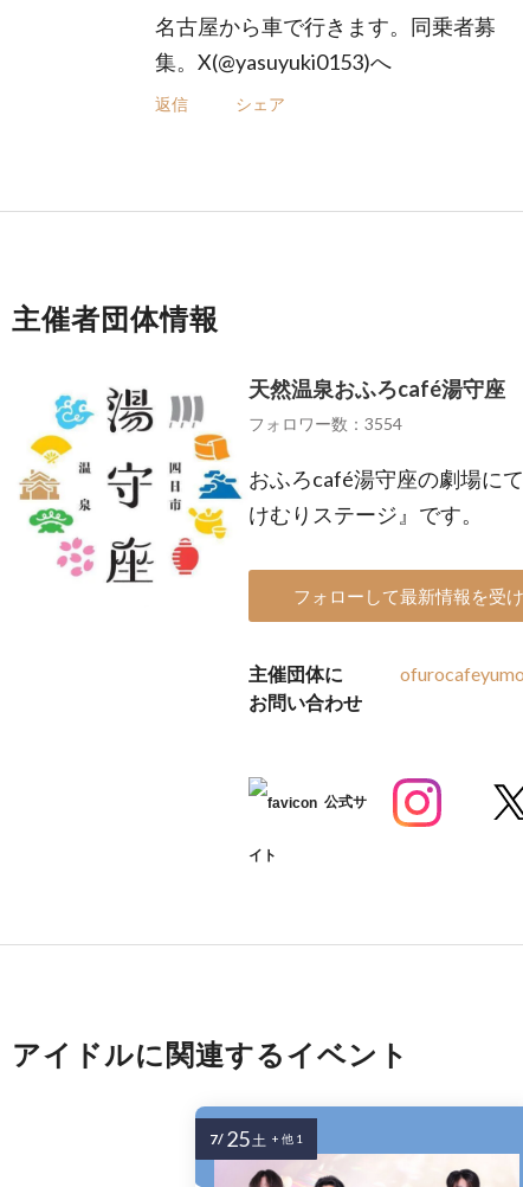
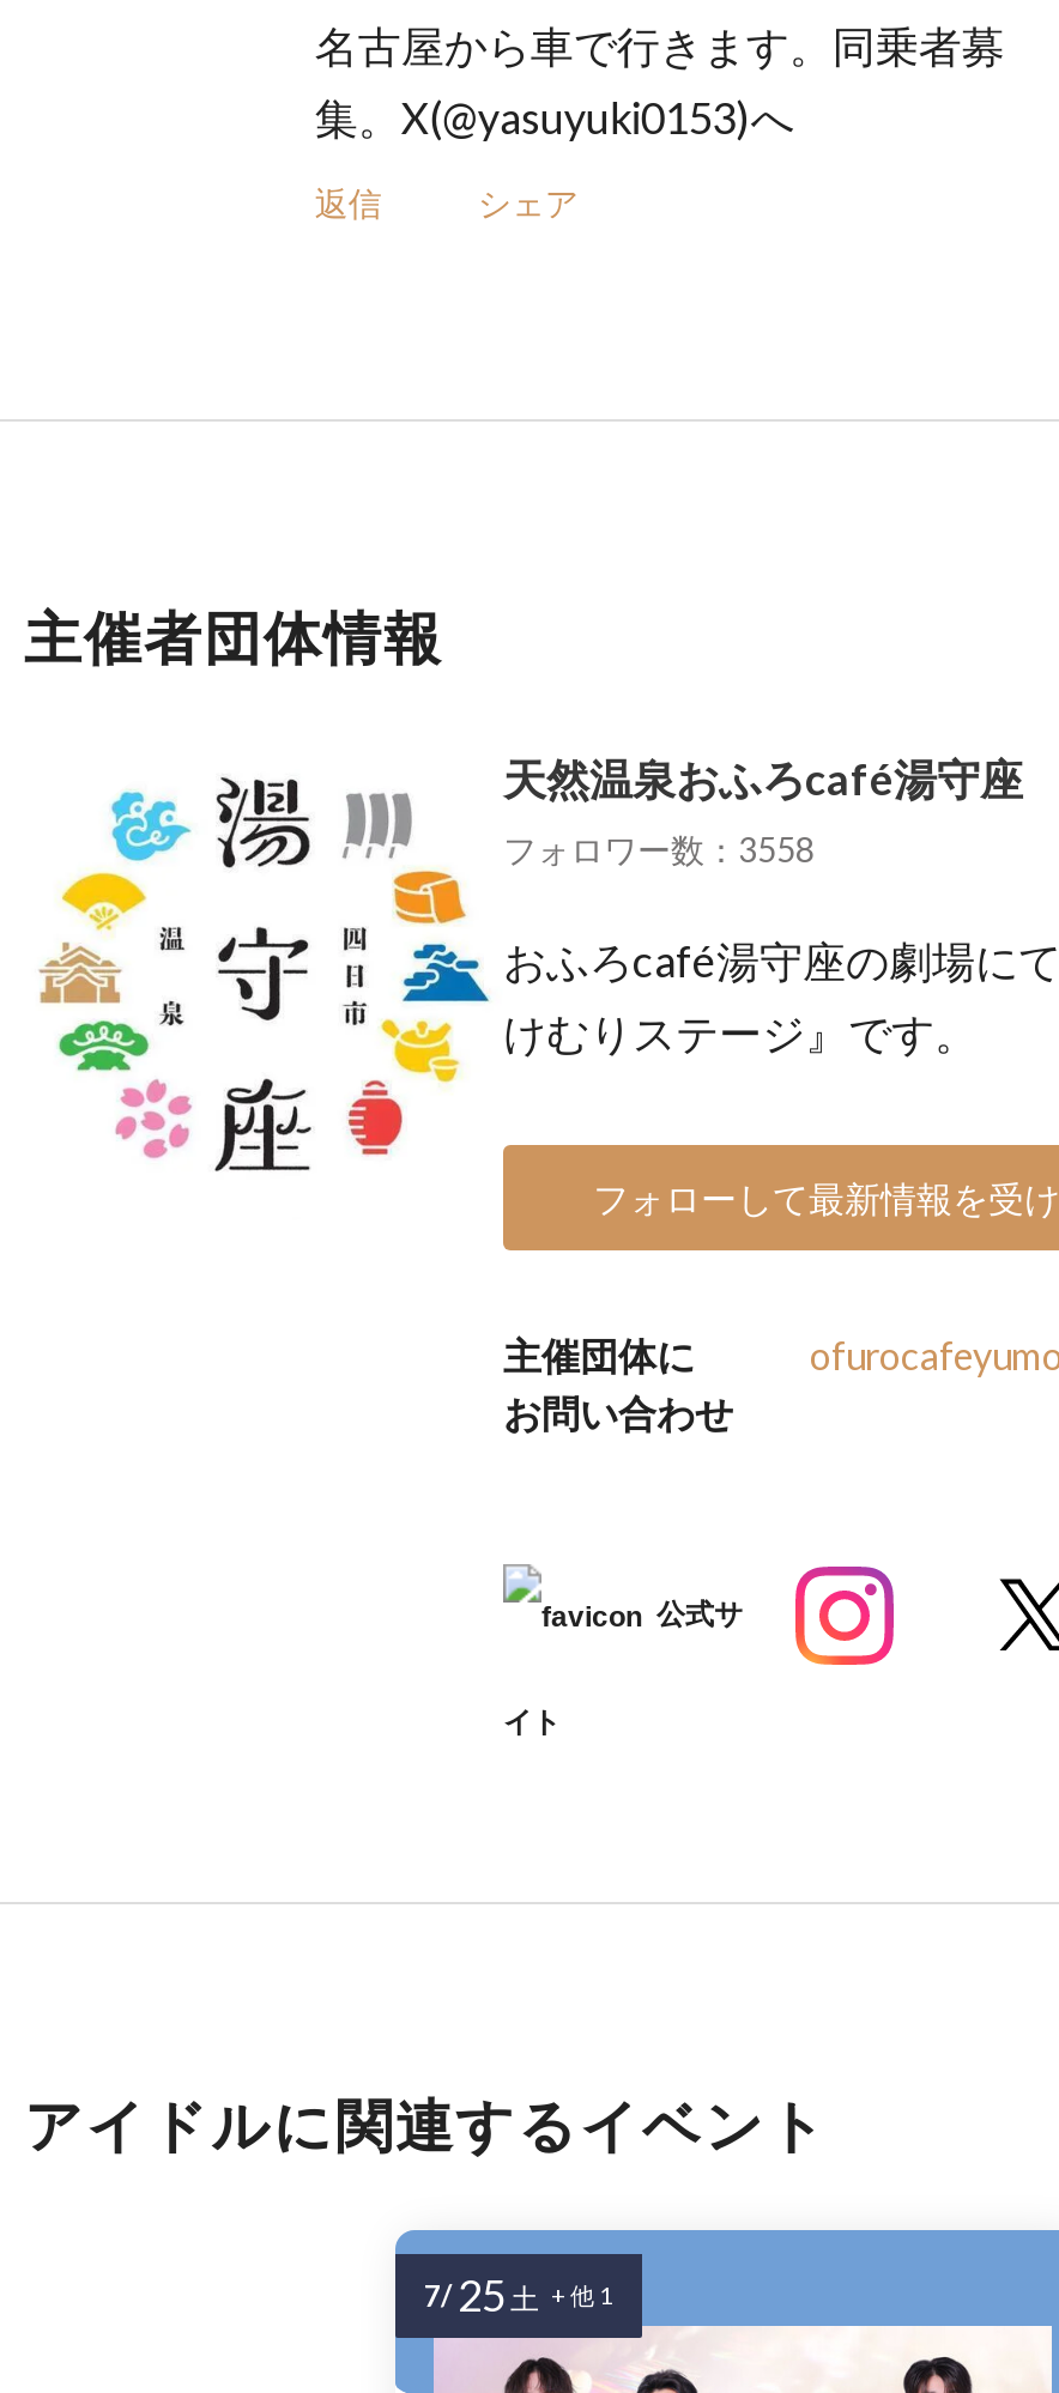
- フォロワー数：3554
+ フォロワー数：3558
